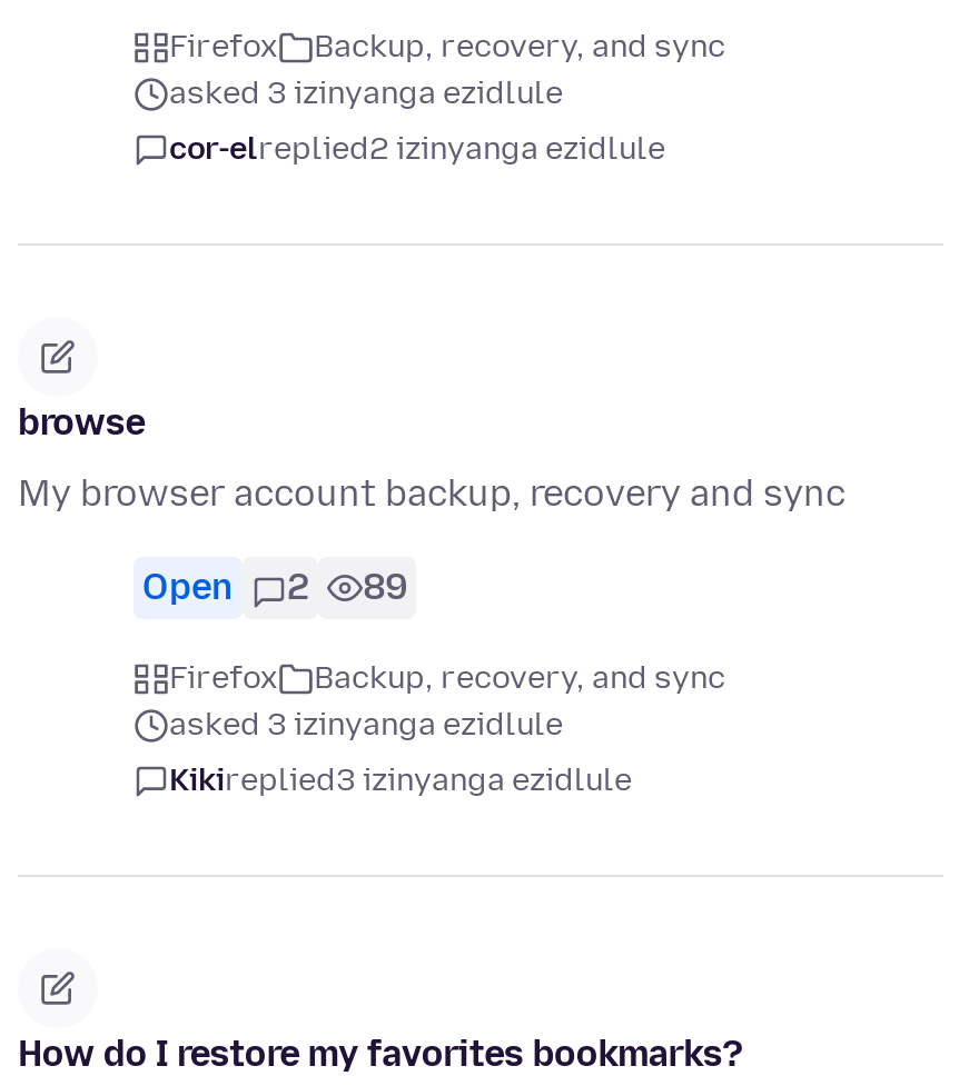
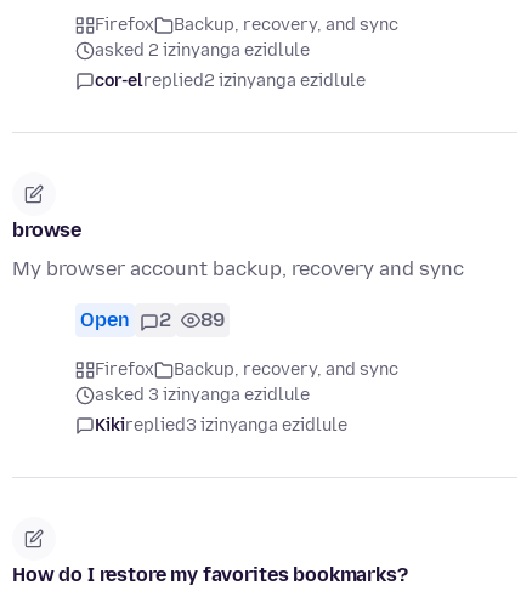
- asked 3 izinyanga ezidlule
+ asked 2 izinyanga ezidlule
